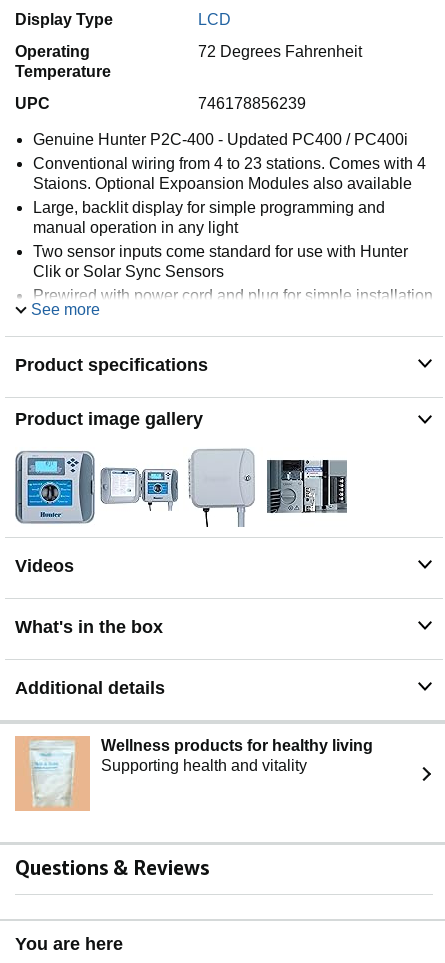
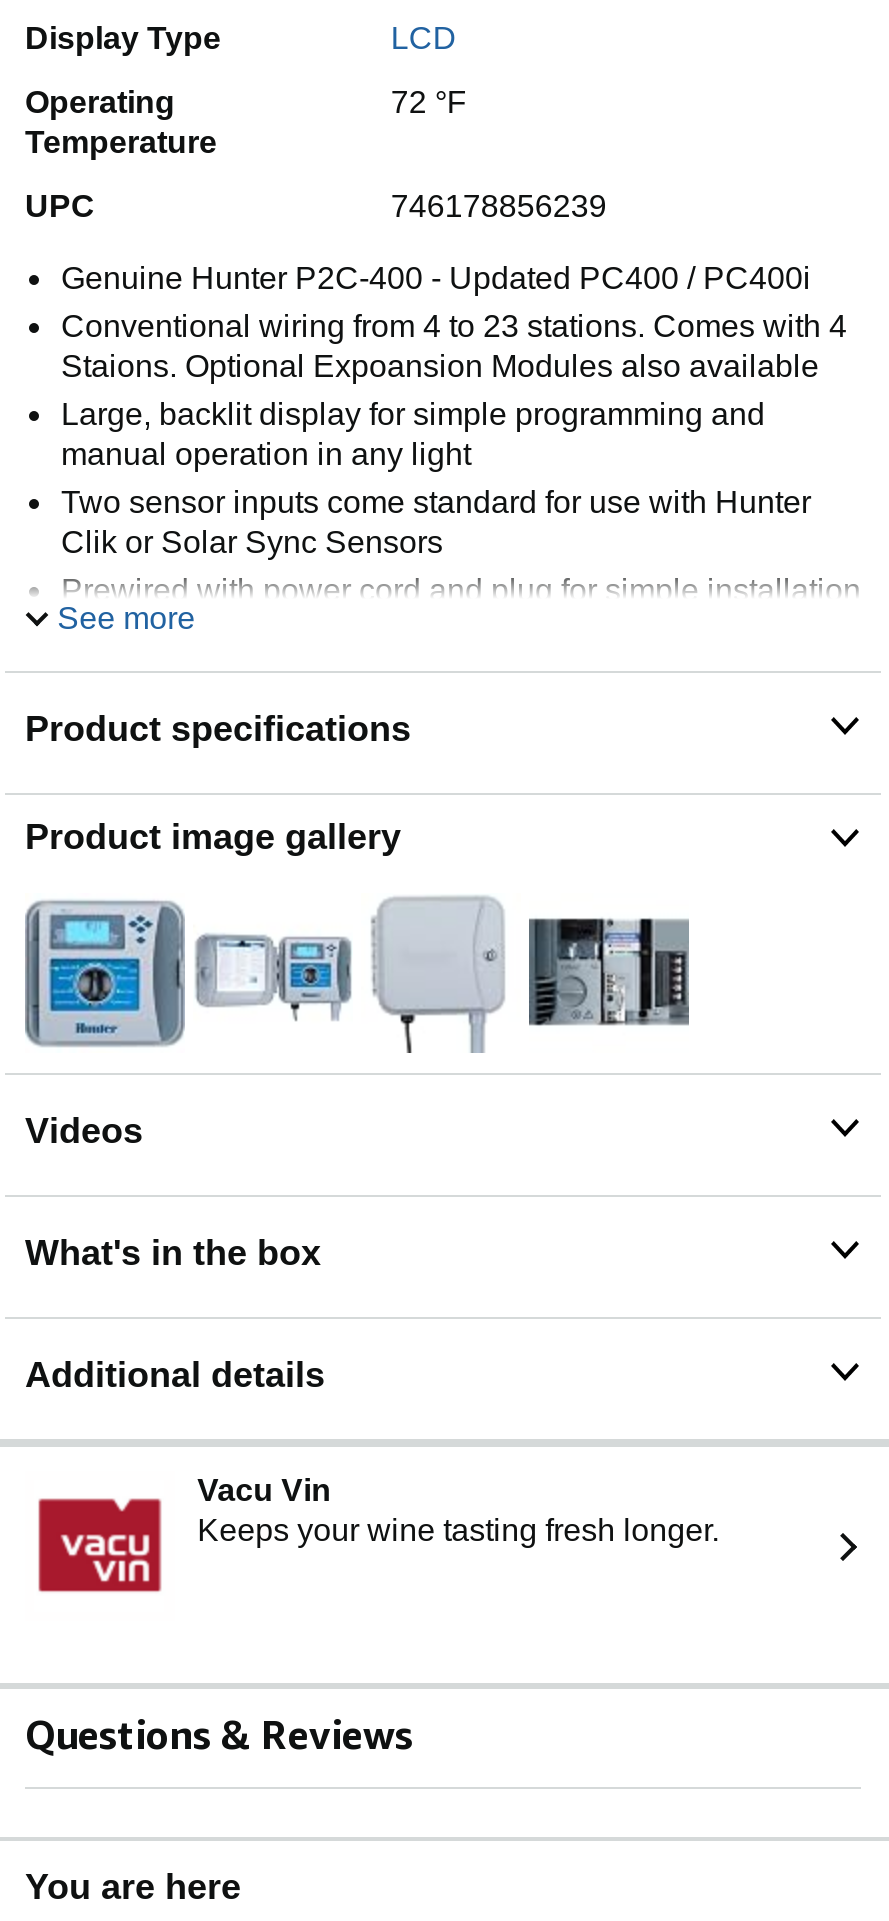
- 72 Degrees Fahrenheit
+ 72 °F

- [image]
- Wellness products for healthy living
- Supporting health and vitality
+ [image]
+ Vacu Vin
+ Keeps your wine tasting fresh longer.
